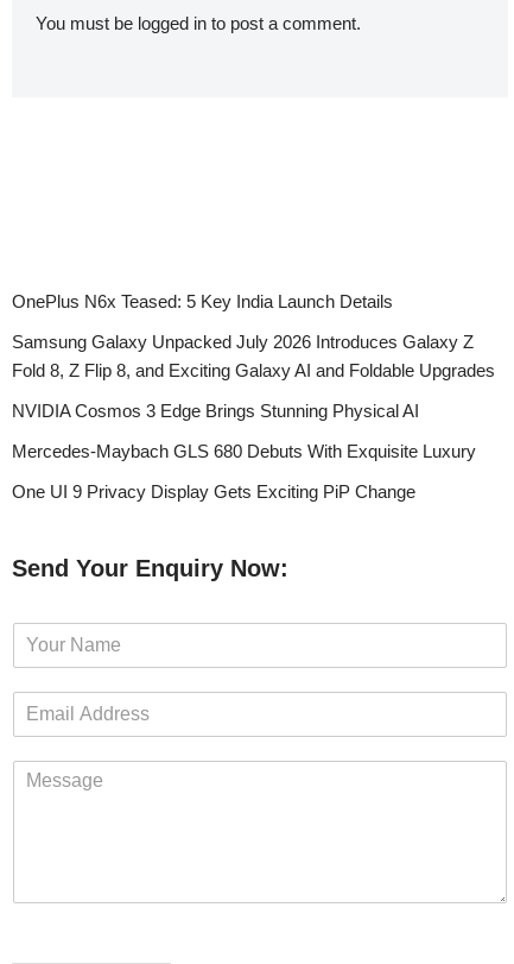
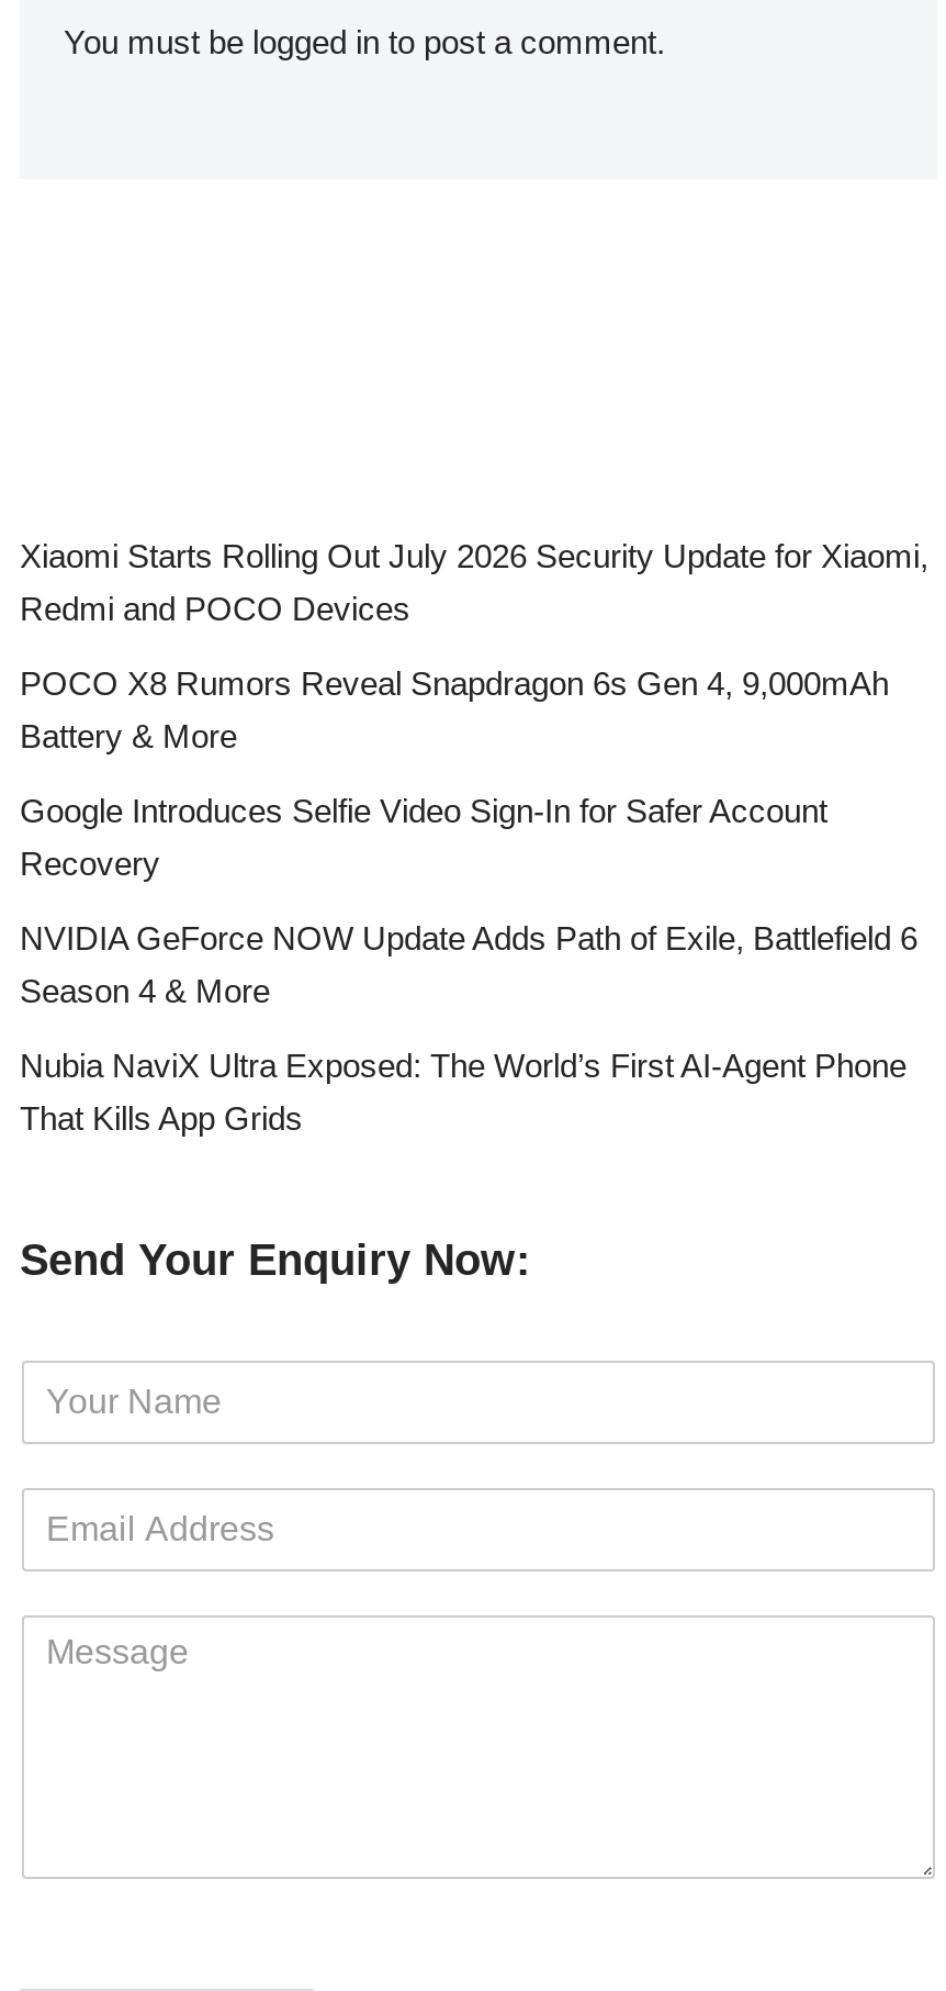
- OnePlus N6x Teased: 5 Key India Launch Details
+ Xiaomi Starts Rolling Out July 2026 Security Update for Xiaomi,
+ Redmi and POCO Devices

- Samsung Galaxy Unpacked July 2026 Introduces Galaxy Z
- Fold 8, Z Flip 8, and Exciting Galaxy AI and Foldable Upgrades
+ POCO X8 Rumors Reveal Snapdragon 6s Gen 4, 9,000mAh
+ Battery & More

- NVIDIA Cosmos 3 Edge Brings Stunning Physical AI
+ Google Introduces Selfie Video Sign-In for Safer Account
+ Recovery

- Mercedes-Maybach GLS 680 Debuts With Exquisite Luxury
+ NVIDIA GeForce NOW Update Adds Path of Exile, Battlefield 6
+ Season 4 & More

- One UI 9 Privacy Display Gets Exciting PiP Change
+ Nubia NaviX Ultra Exposed: The World’s First AI-Agent Phone
+ That Kills App Grids
